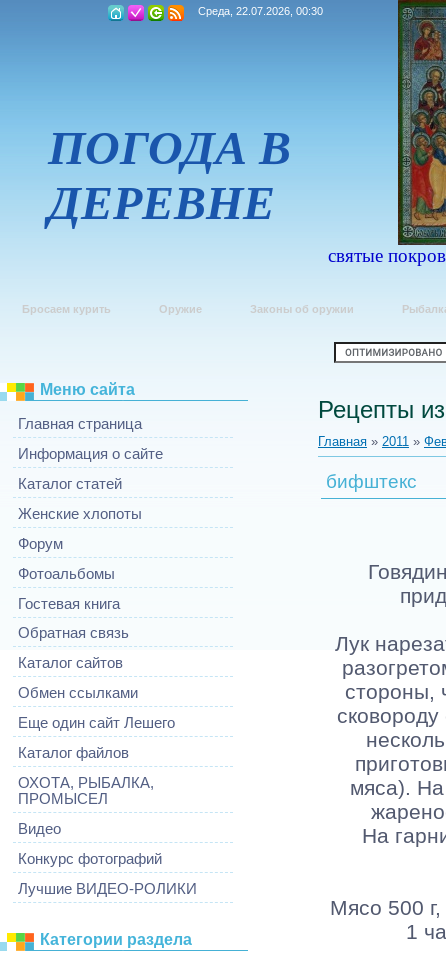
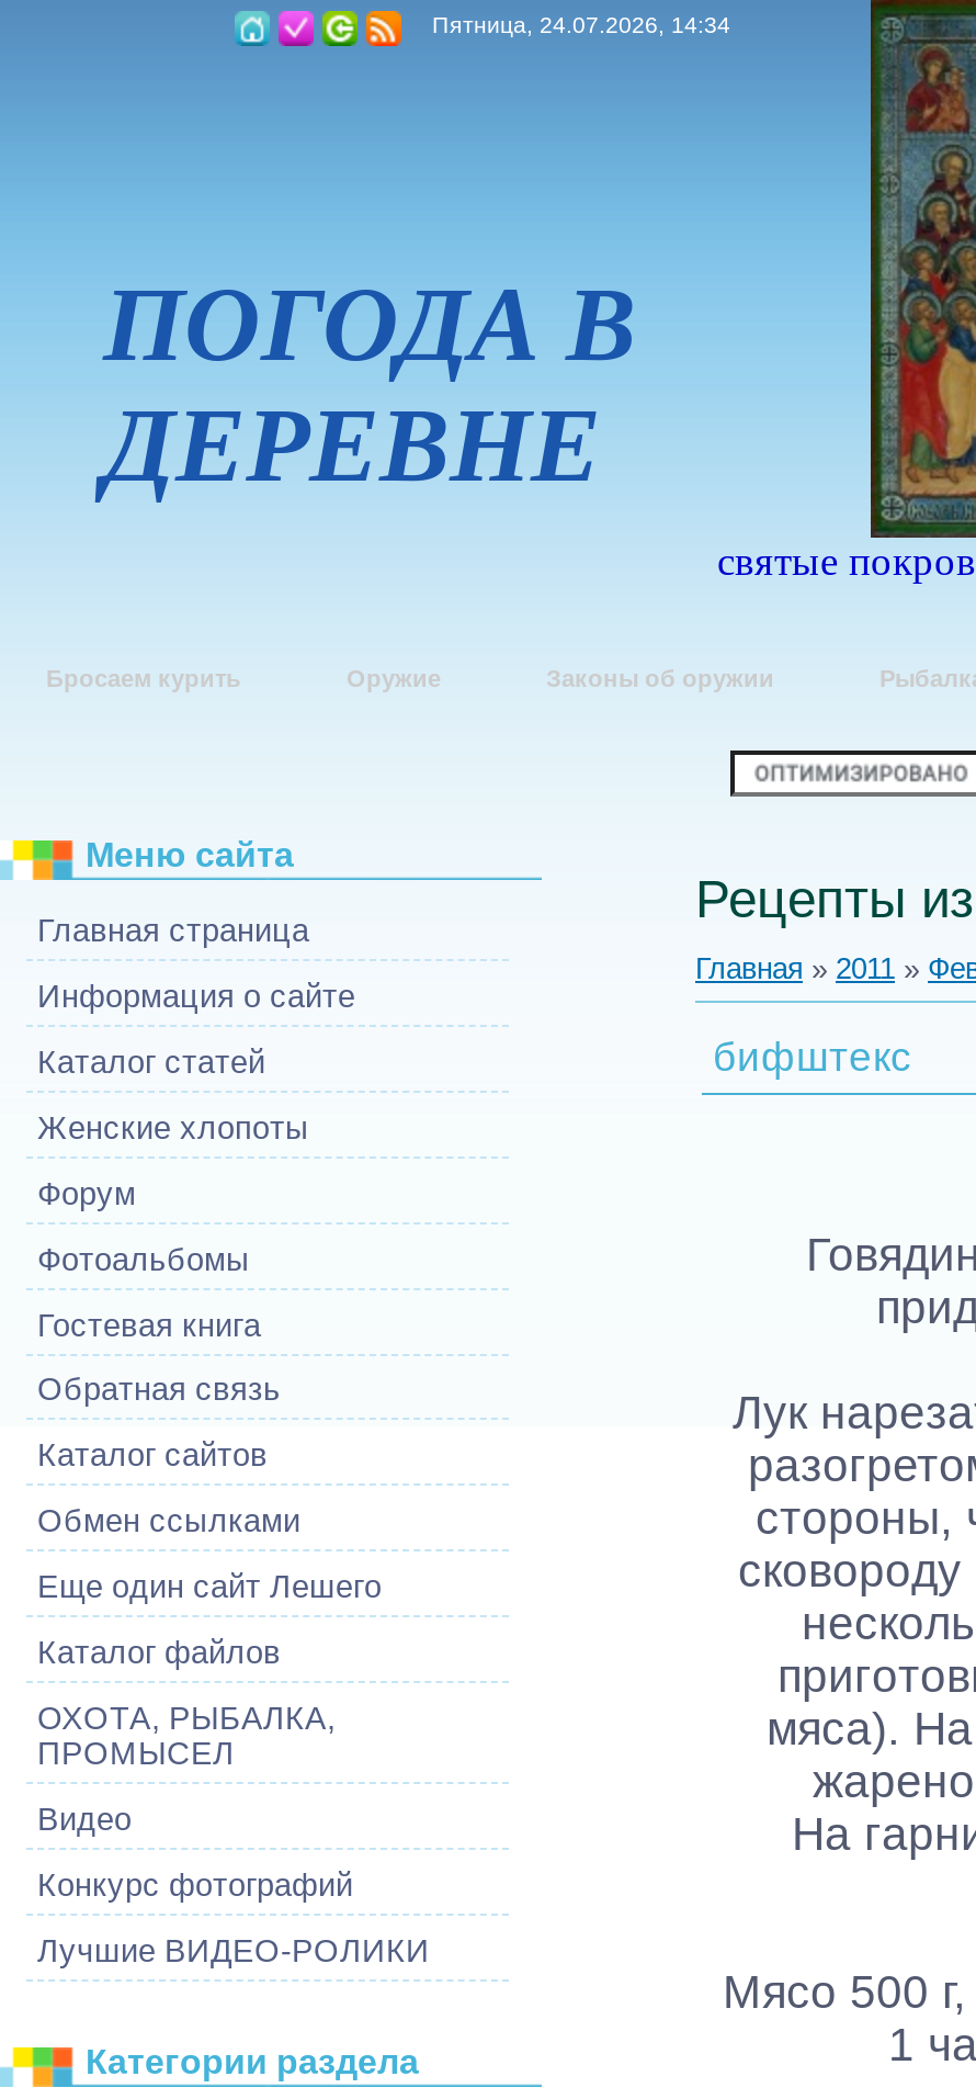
- Среда, 22.07.2026, 00:30
+ Пятница, 24.07.2026, 14:34
